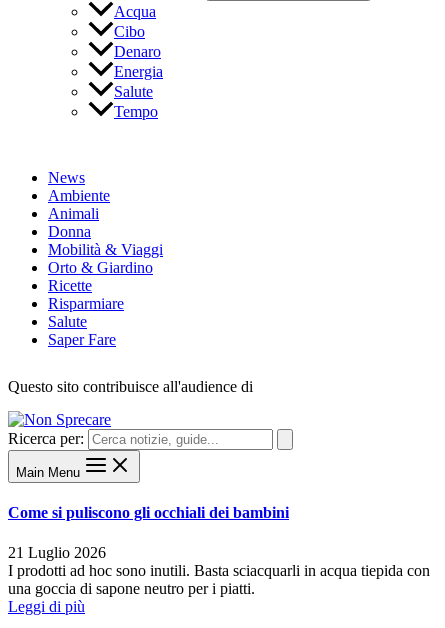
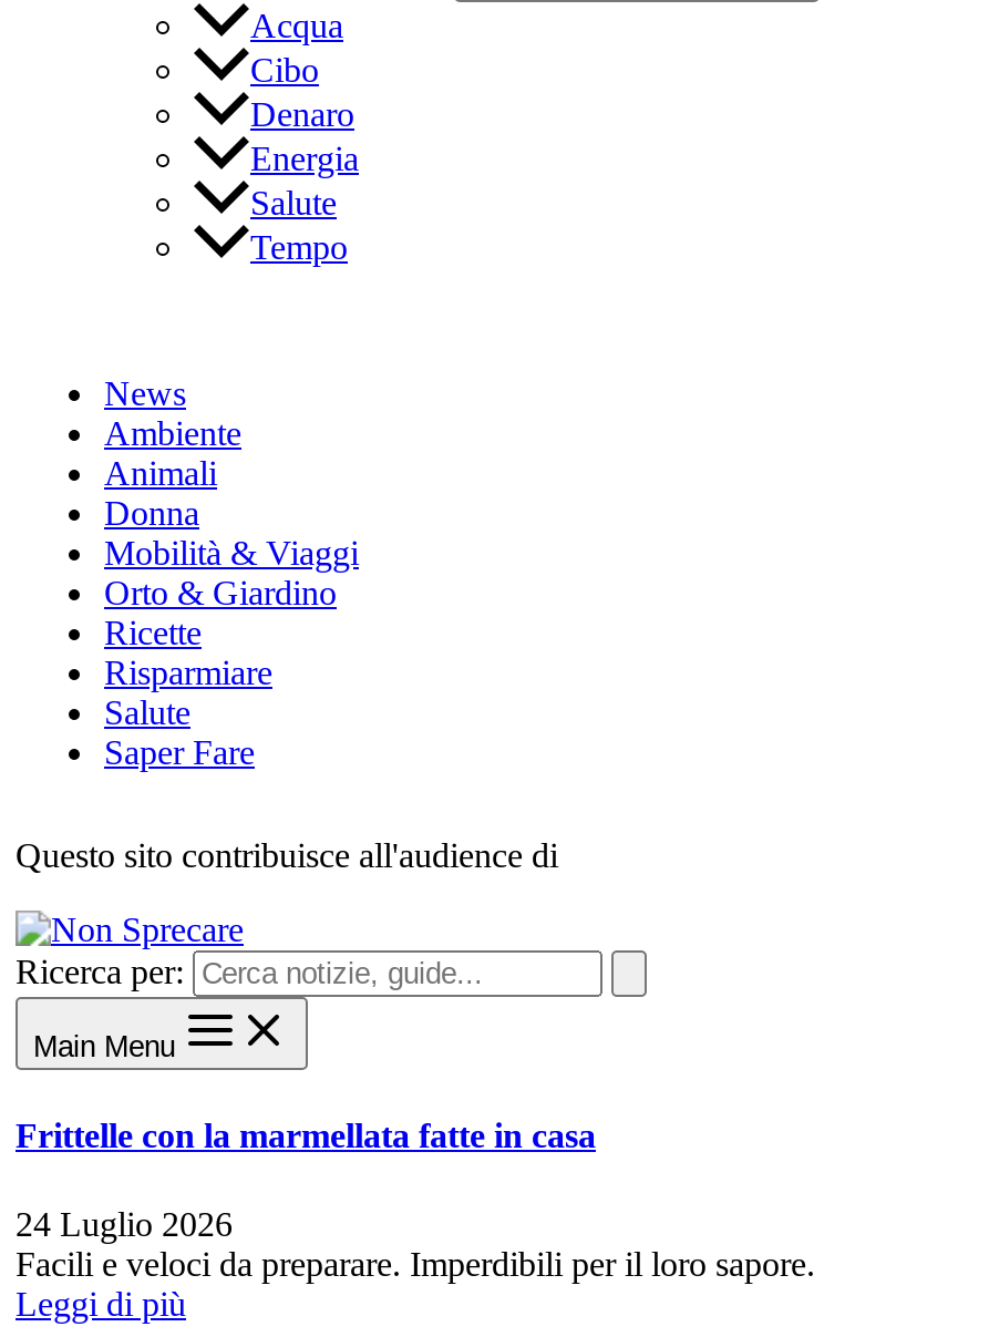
- Come si puliscono gli occhiali dei bambini
+ Frittelle con la marmellata fatte in casa

- 21 Luglio 2026
- I prodotti ad hoc sono inutili. Basta sciacquarli in acqua tiepida con
- una goccia di sapone neutro per i piatti.
+ 24 Luglio 2026
+ Facili e veloci da preparare. Imperdibili per il loro sapore.
